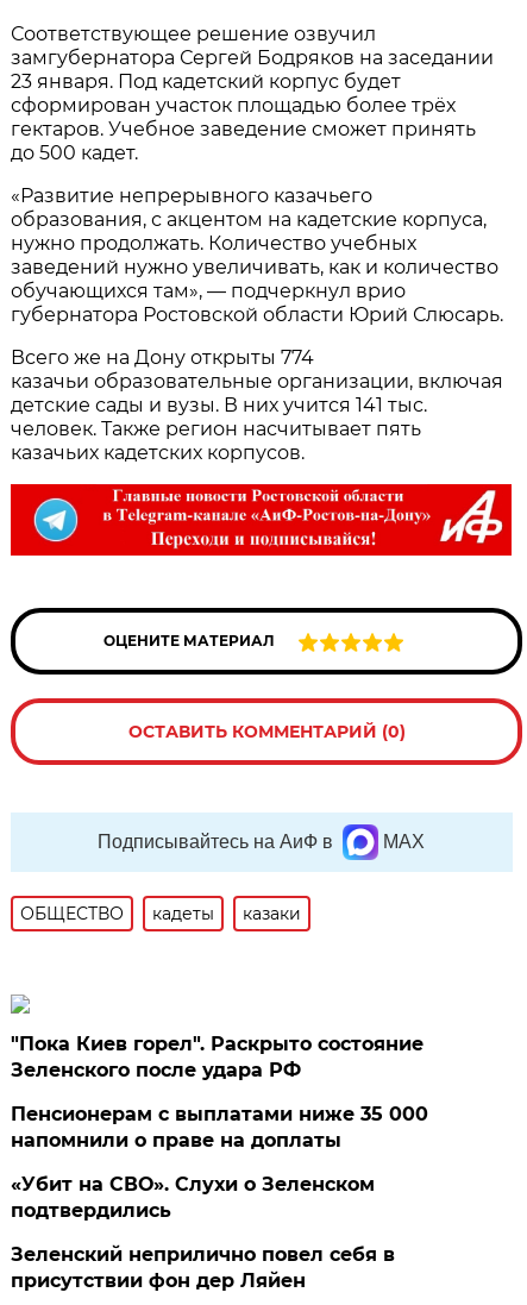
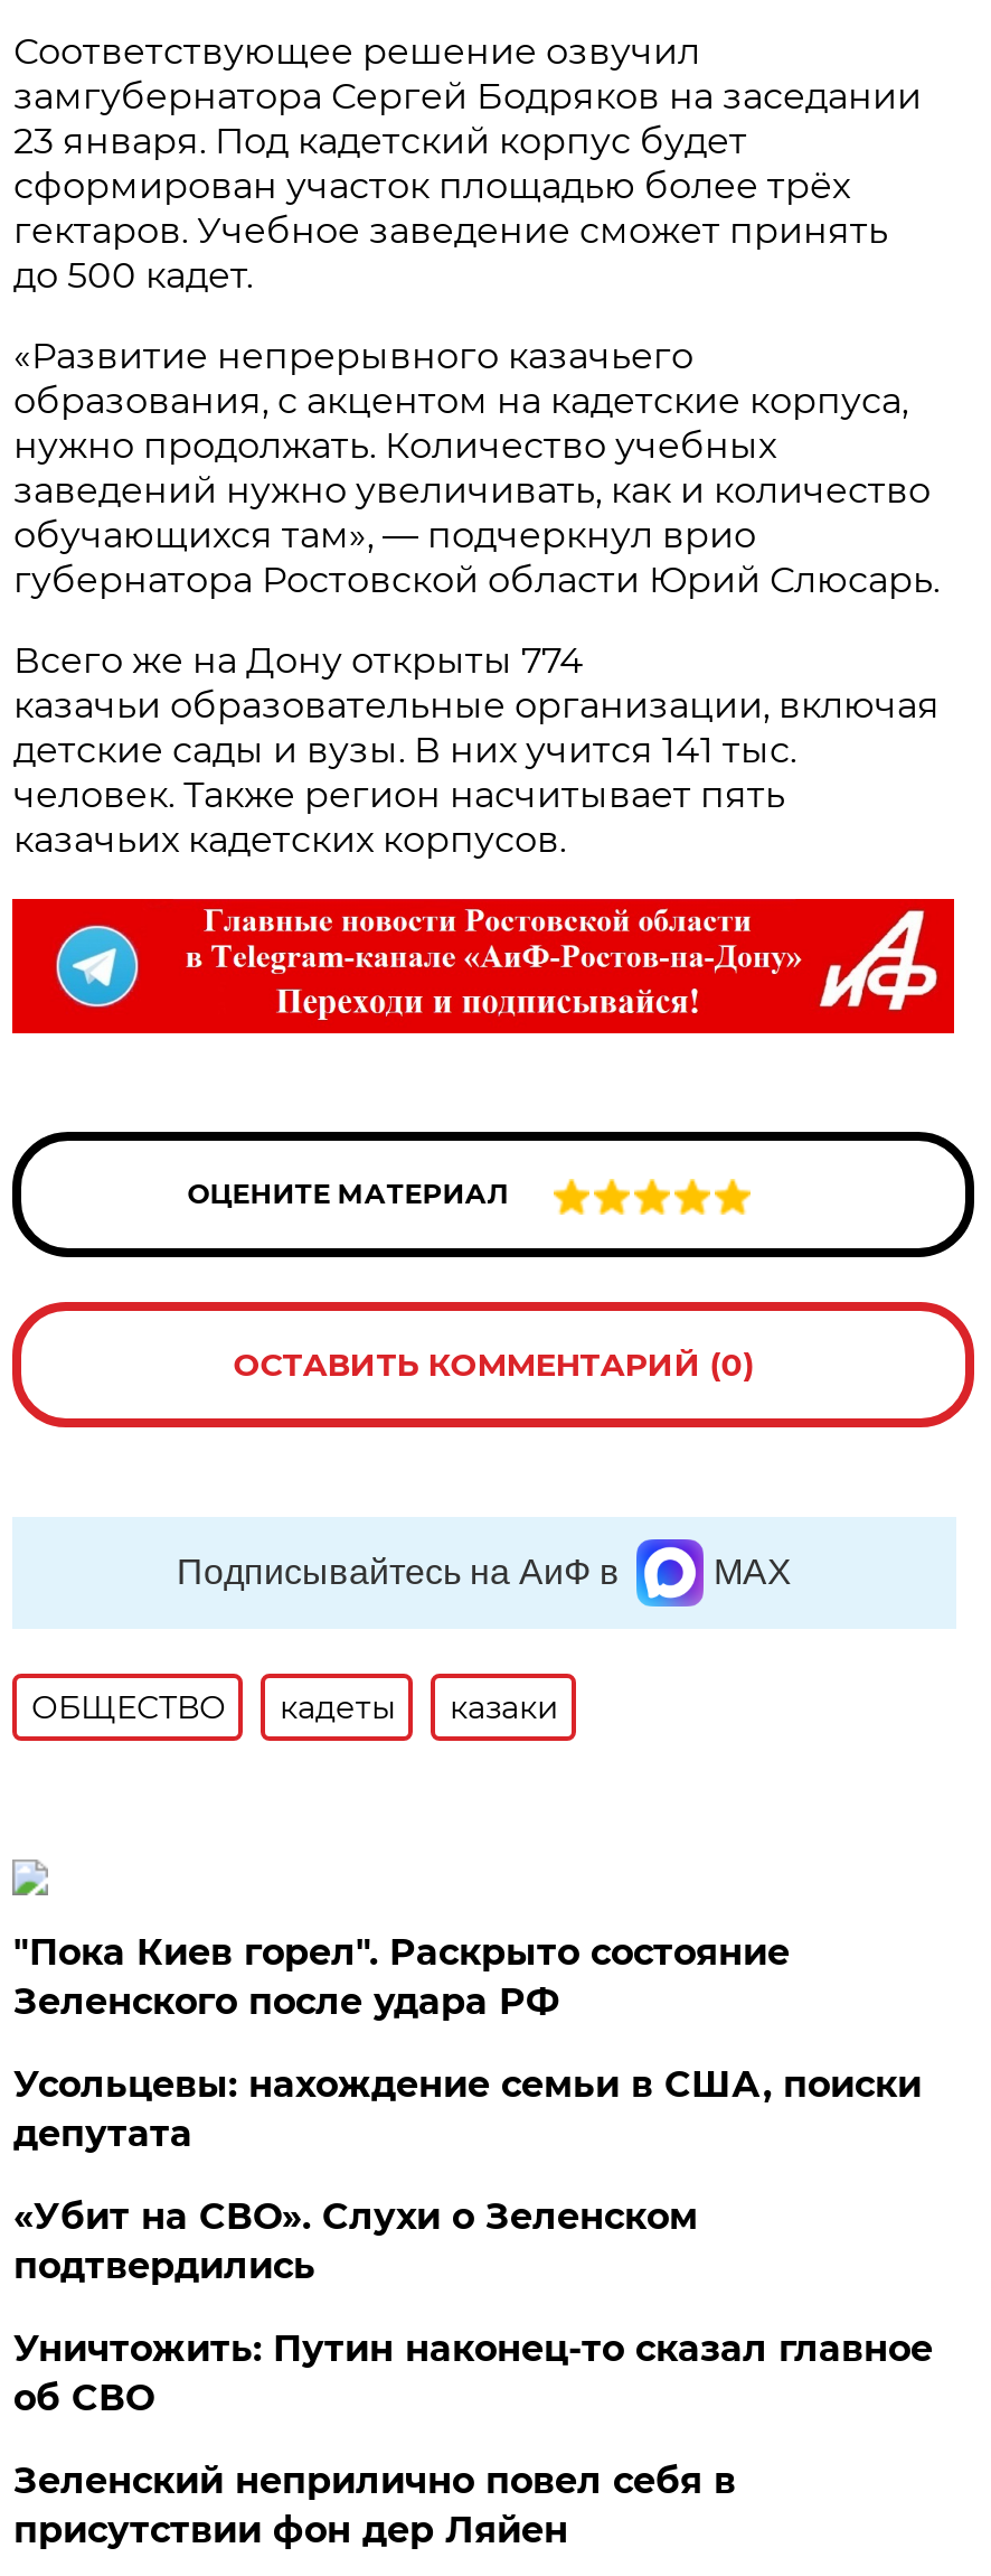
- Пенсионерам с выплатами ниже 35 000
- напомнили о праве на доплаты
+ Усольцевы: нахождение семьи в США, поиски
+ депутата

+ Уничтожить: Путин наконец-то сказал главное
+ об СВО
